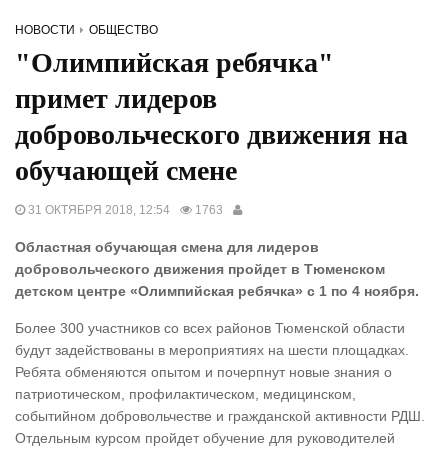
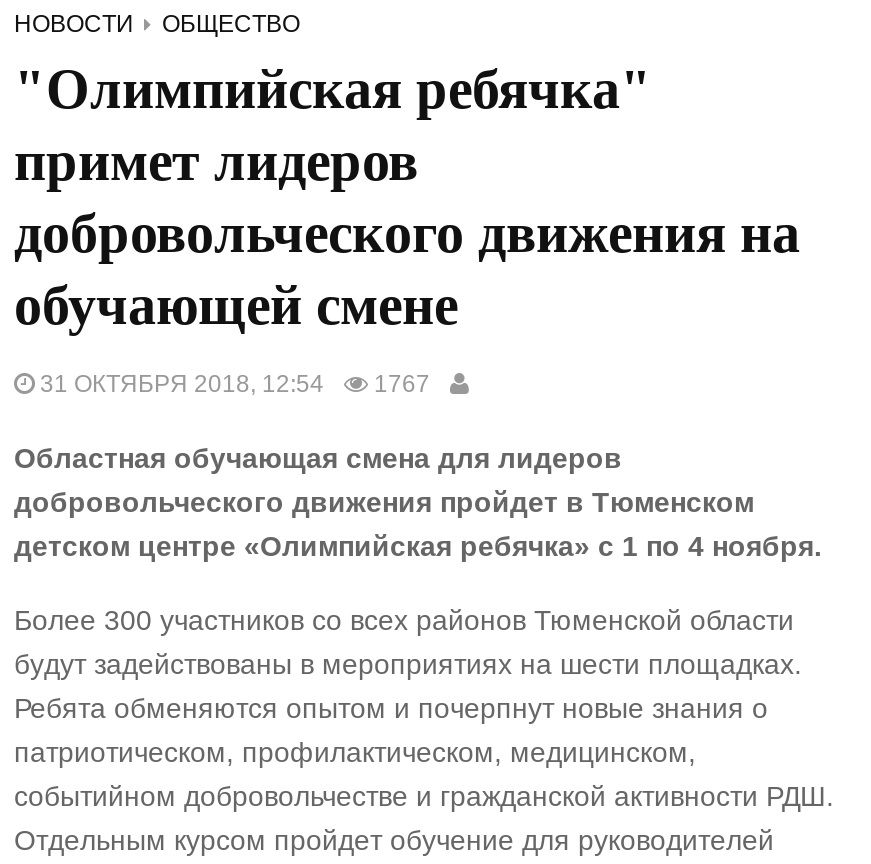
- 31 ОКТЯБРЯ 2018, 12:54 1763
+ 31 ОКТЯБРЯ 2018, 12:54 1767
